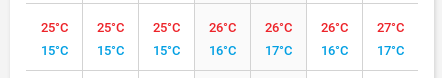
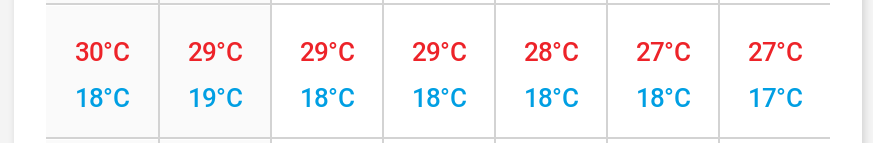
- 25°C
+ 30°C

- 25°C
+ 29°C

- 25°C
+ 29°C

- 26°C
+ 29°C

- 26°C
+ 28°C

- 26°C
+ 27°C

- 15°C
+ 18°C

- 15°C
+ 19°C

- 15°C
+ 18°C

- 16°C
+ 18°C

- 17°C
+ 18°C

- 16°C
+ 18°C
